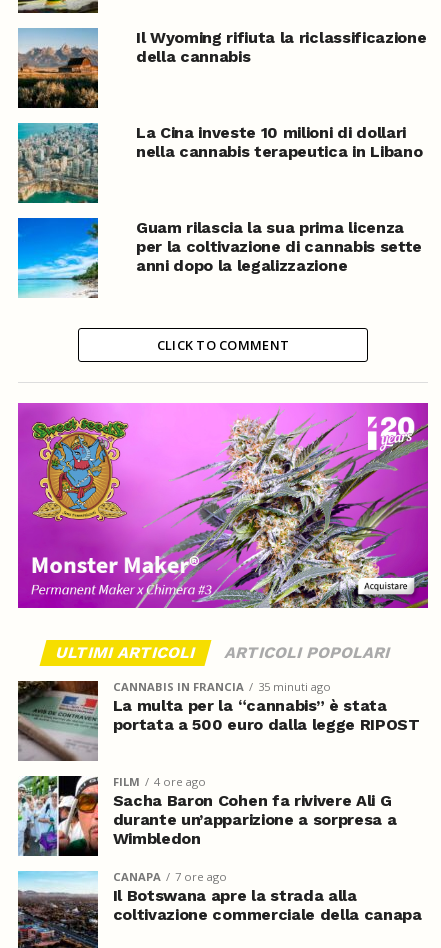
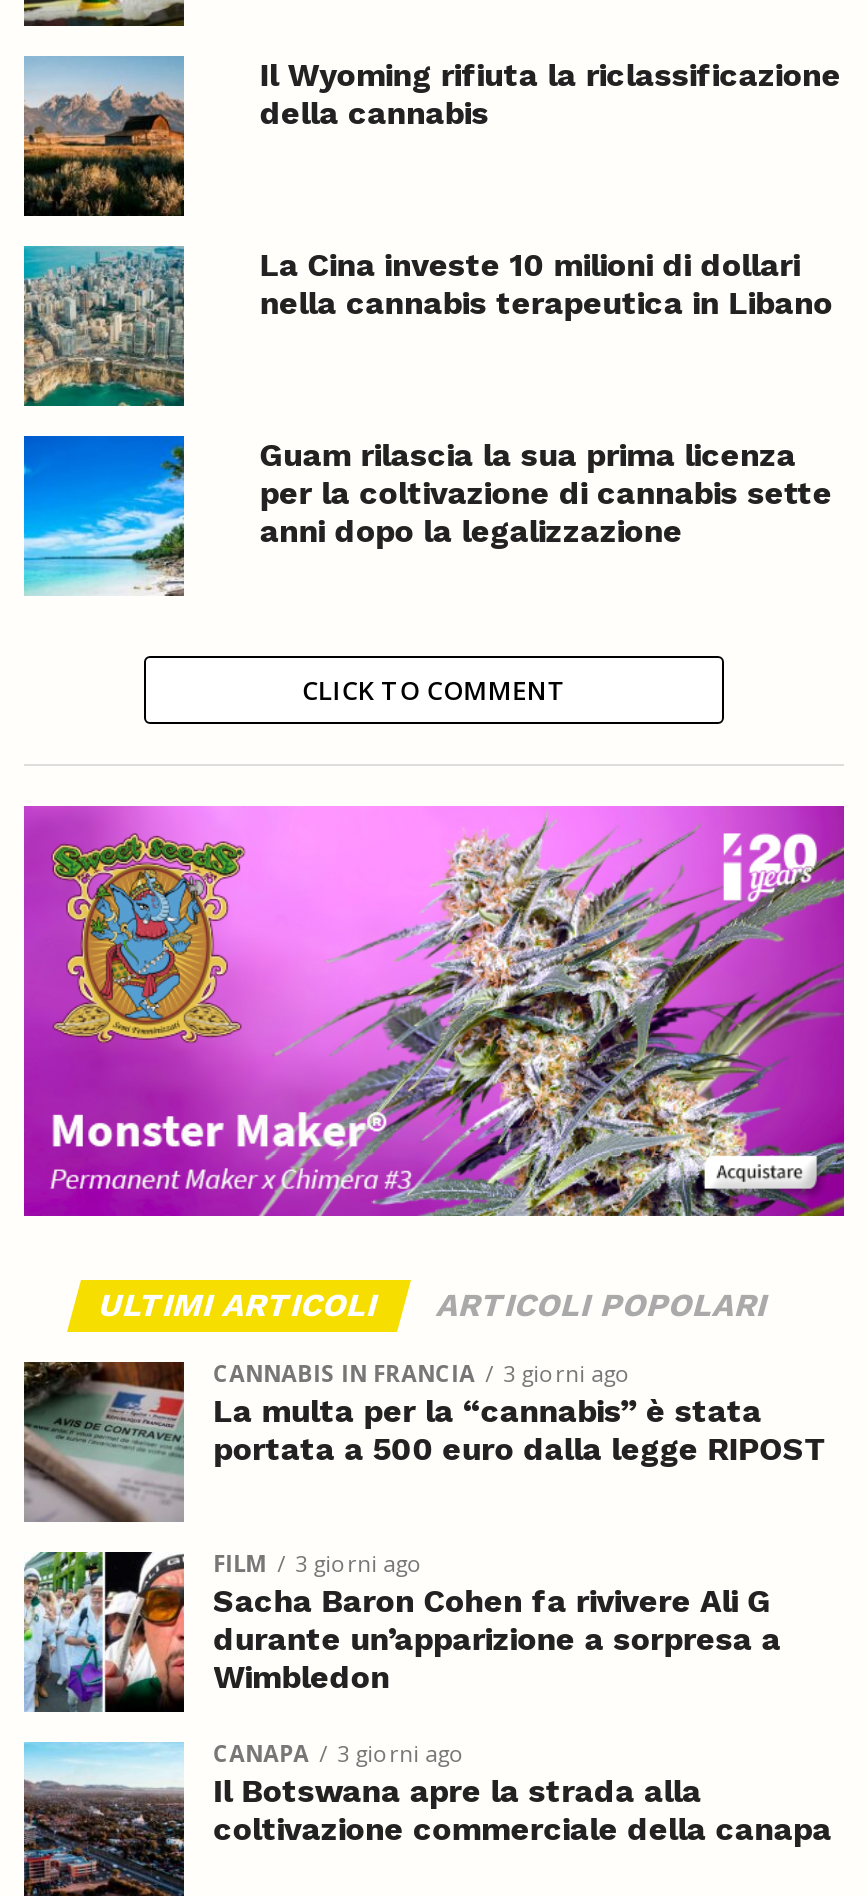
- CANNABIS IN FRANCIA 35 minuti ago
+ CANNABIS IN FRANCIA 3 giorni ago

- FILM 4 ore ago
+ FILM 3 giorni ago

- CANAPA 7 ore ago
+ CANAPA 3 giorni ago
